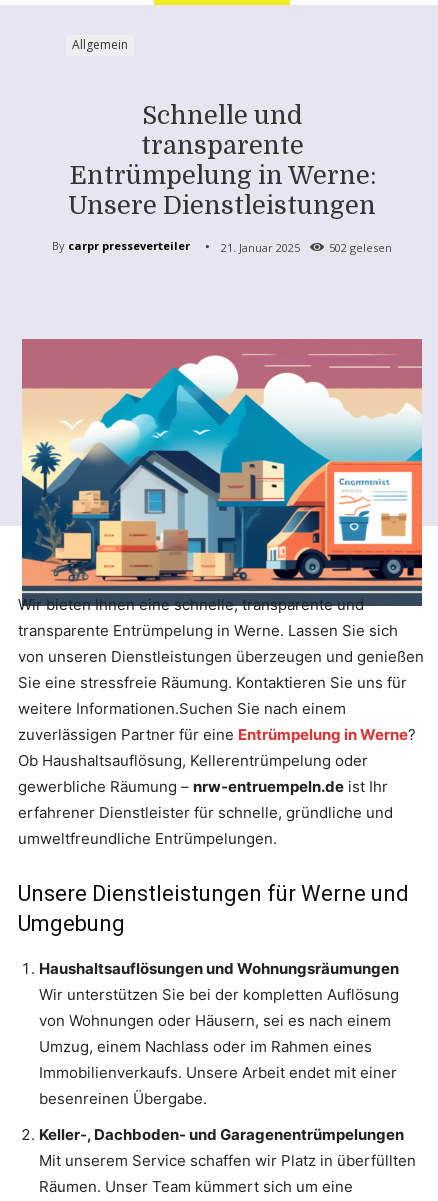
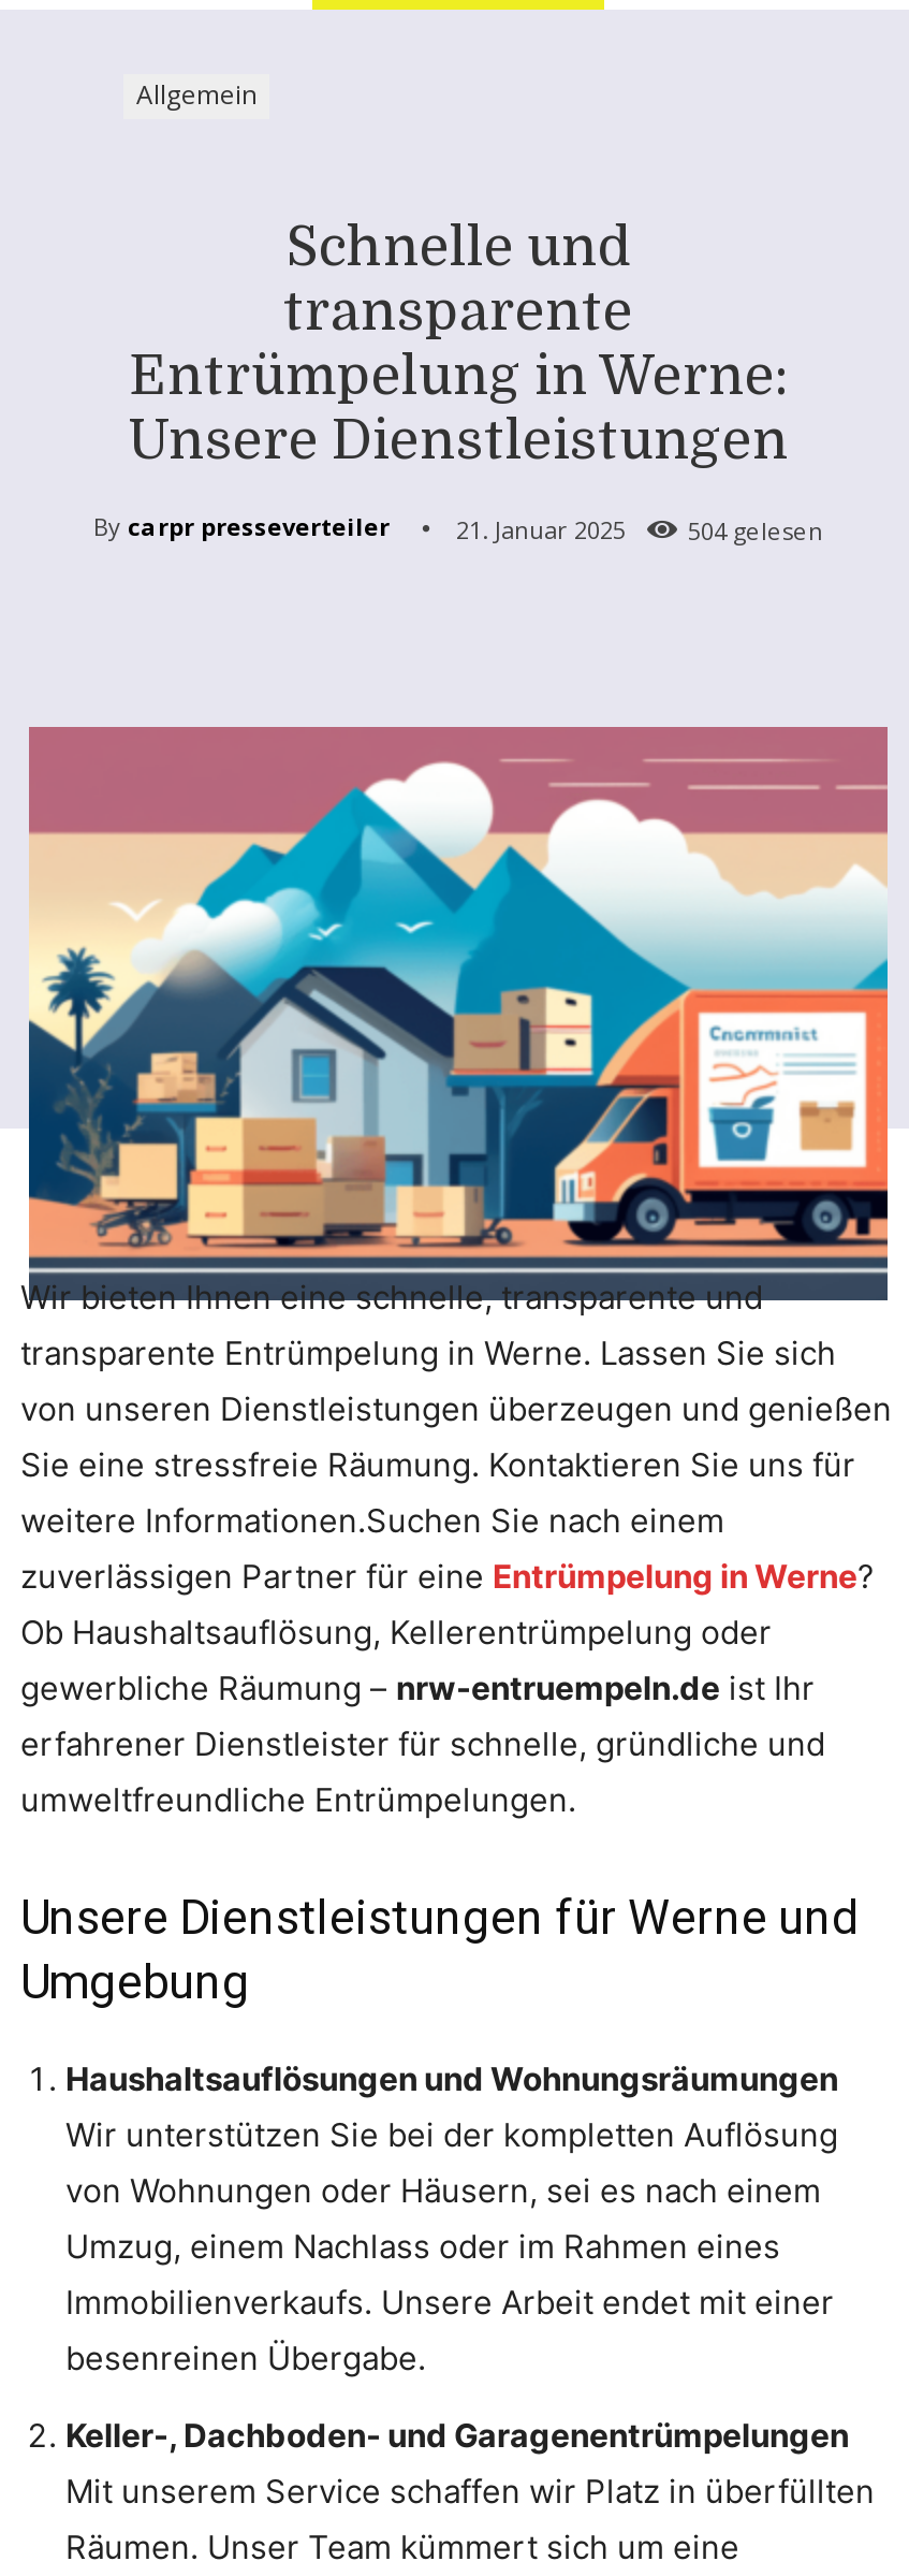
- 21. Januar 2025 502 gelesen
+ 21. Januar 2025 504 gelesen
